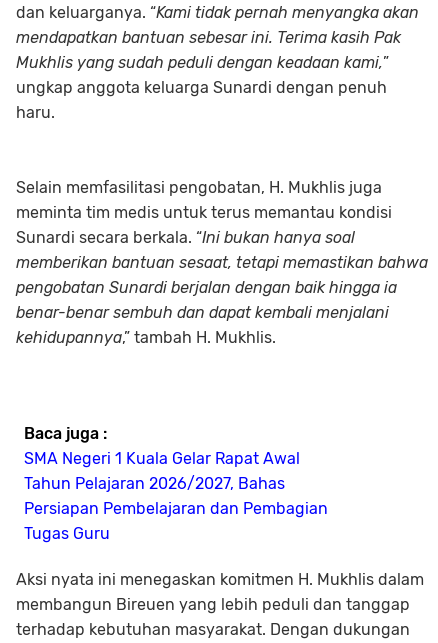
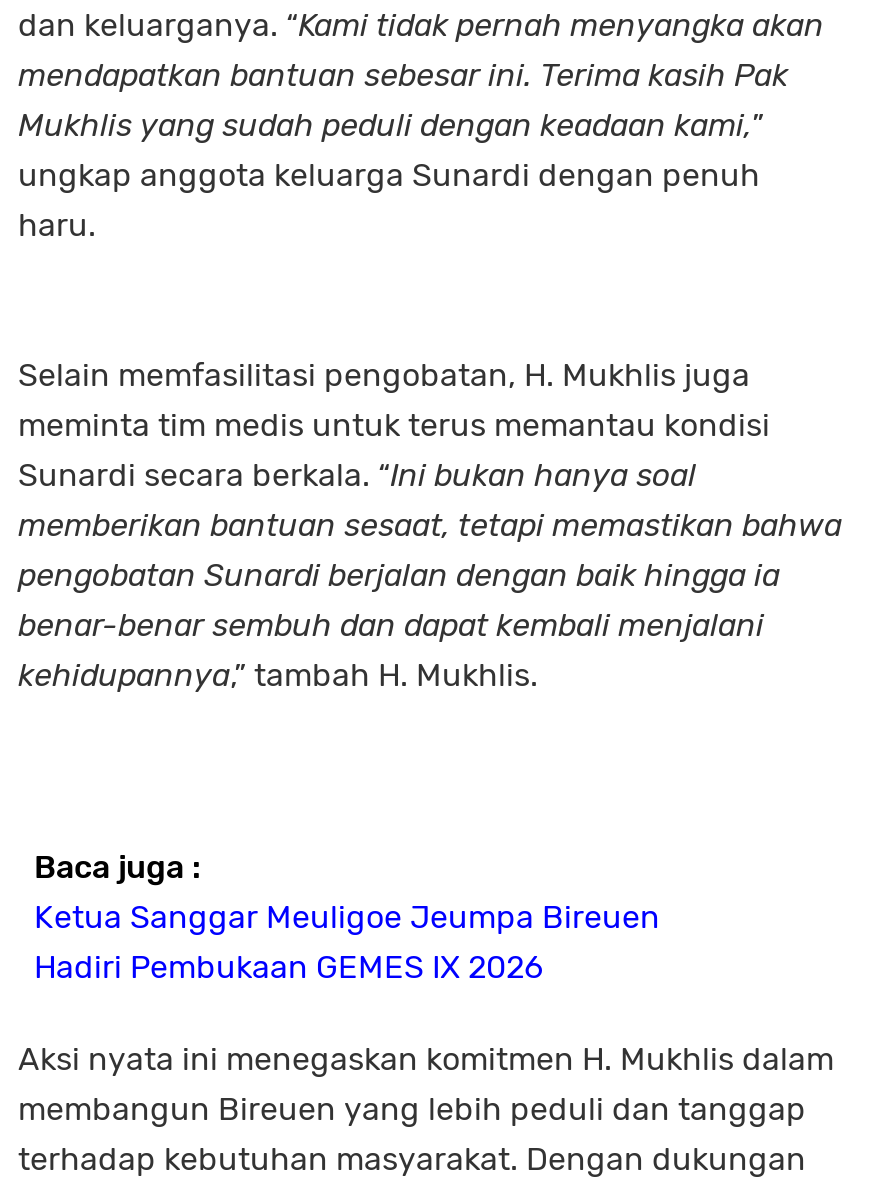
- SMA Negeri 1 Kuala Gelar Rapat Awal
- Tahun Pelajaran 2026/2027, Bahas
- Persiapan Pembelajaran dan Pembagian
- Tugas Guru
+ Ketua Sanggar Meuligoe Jeumpa Bireuen
+ Hadiri Pembukaan GEMES IX 2026
